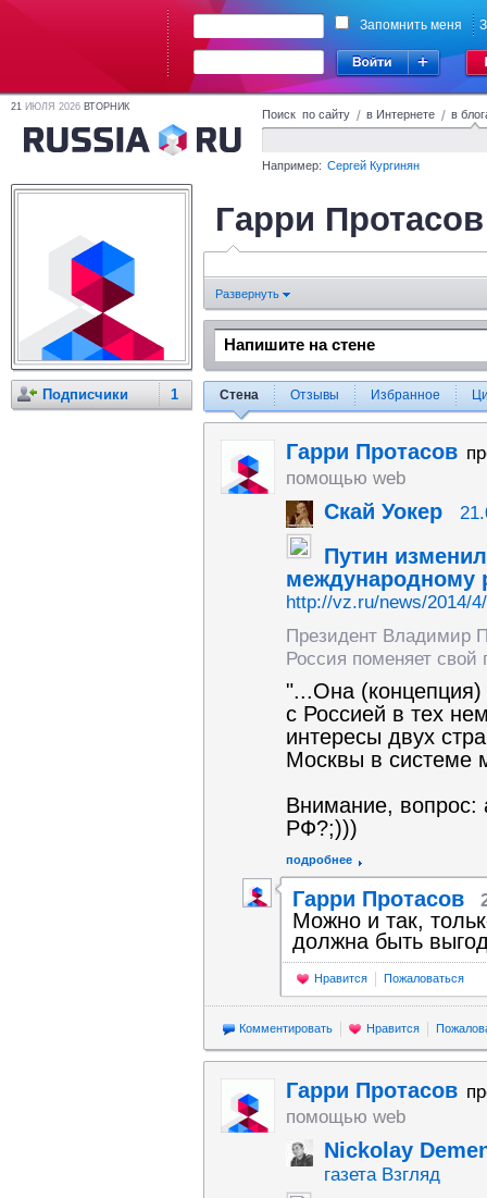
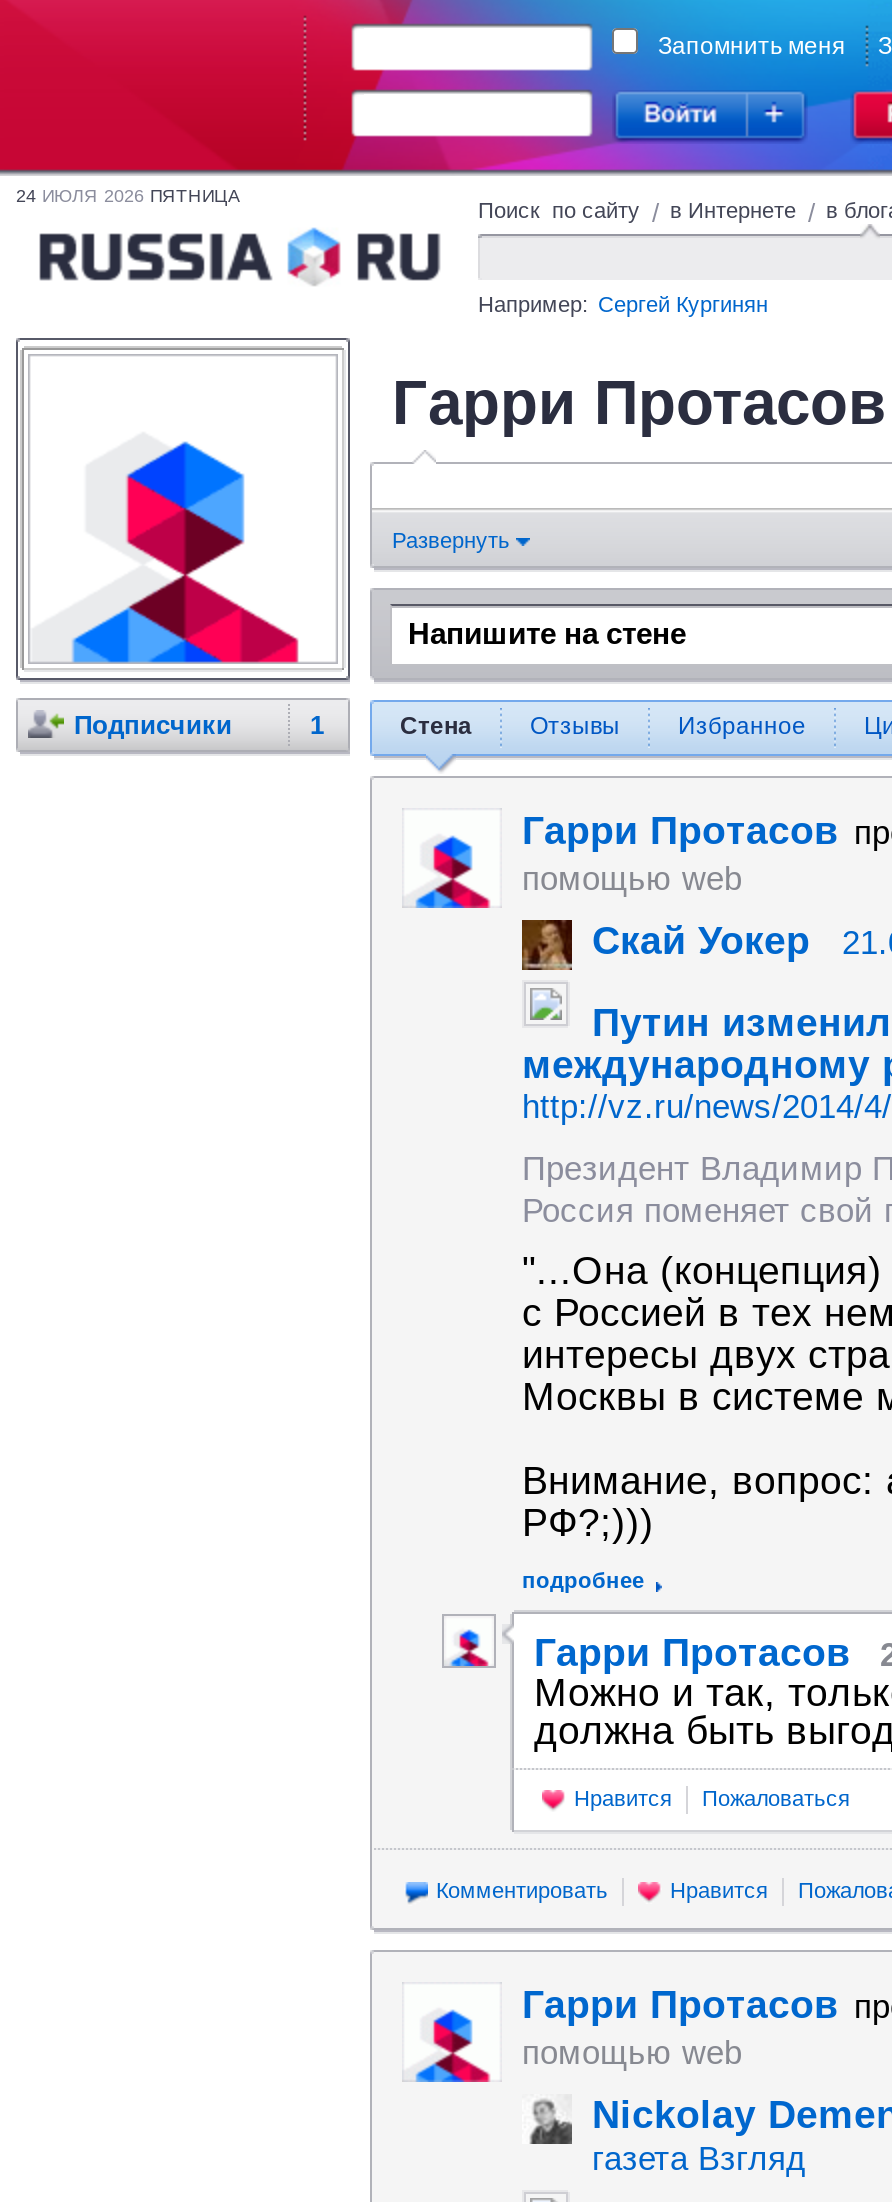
- 21 ИЮЛЯ 2026 ВТОРНИК
+ 24 ИЮЛЯ 2026 ПЯТНИЦА
